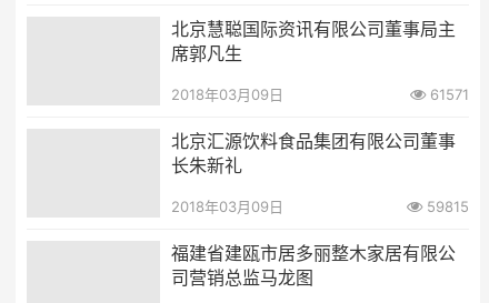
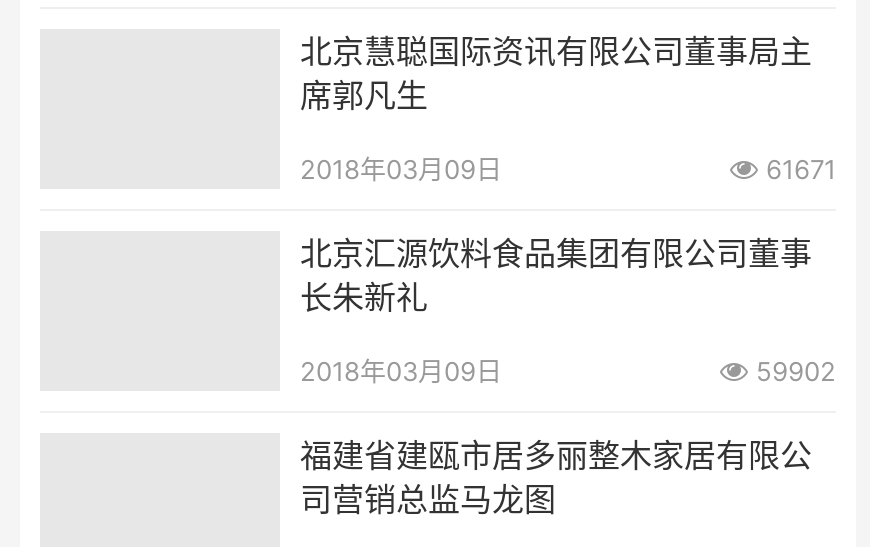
- 61571
+ 61671

- 59815
+ 59902
